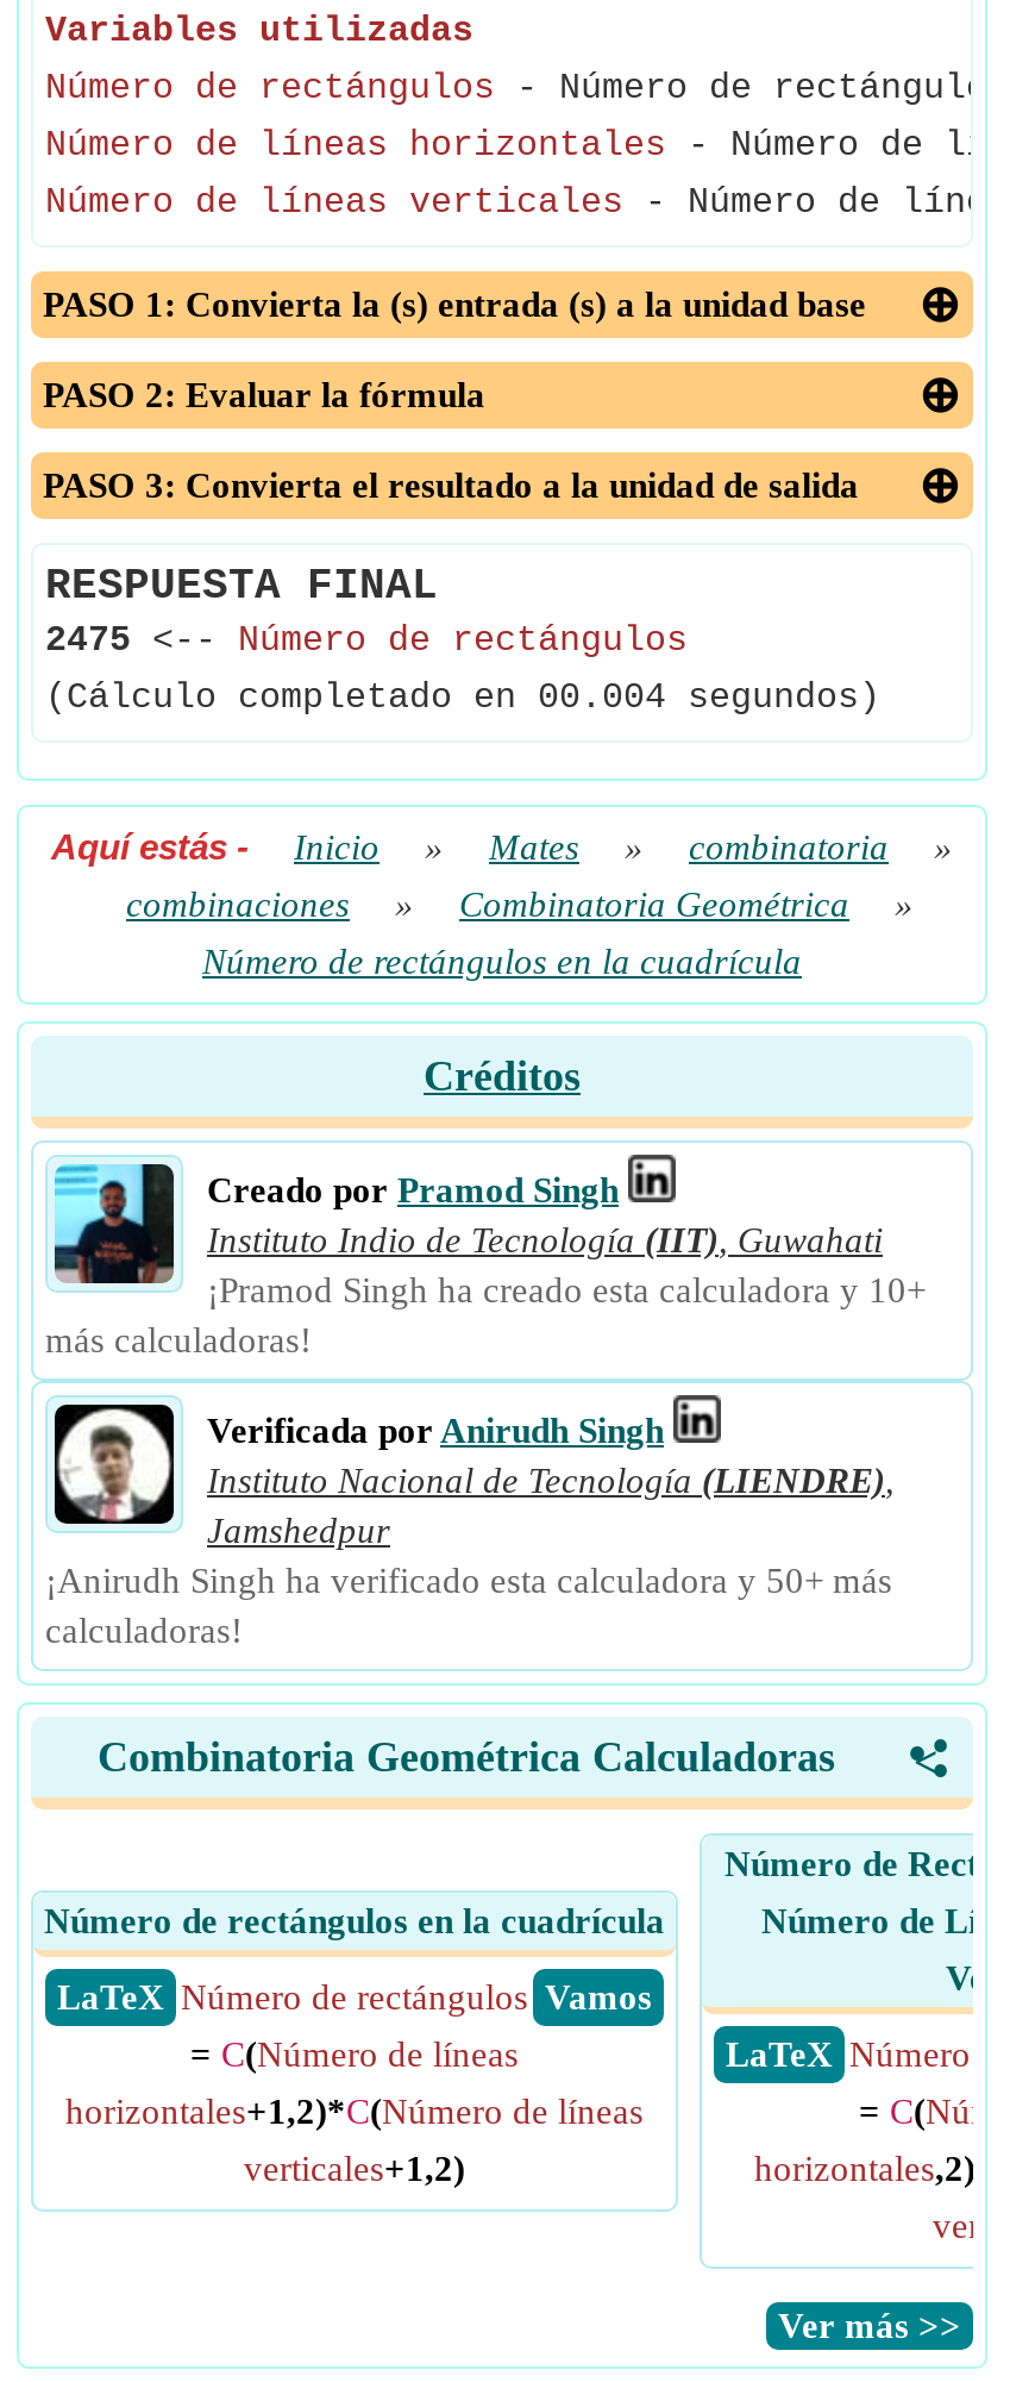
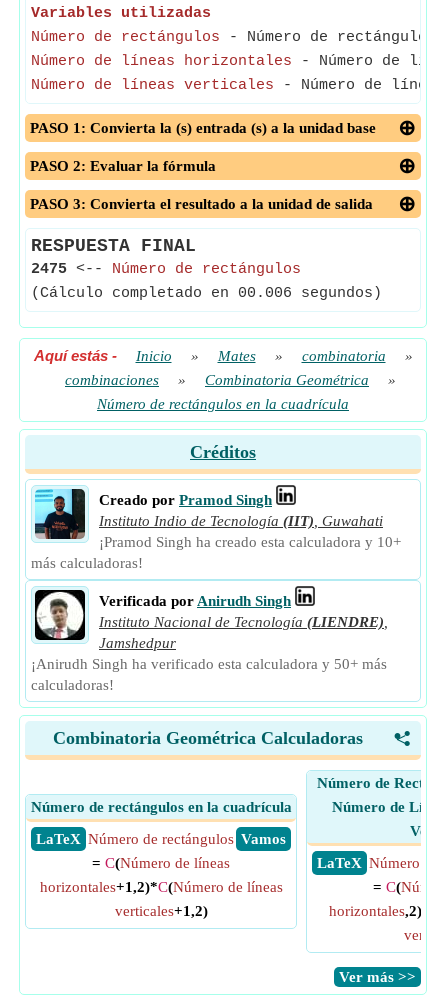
- (Cálculo completado en 00.004 segundos)
+ (Cálculo completado en 00.006 segundos)
